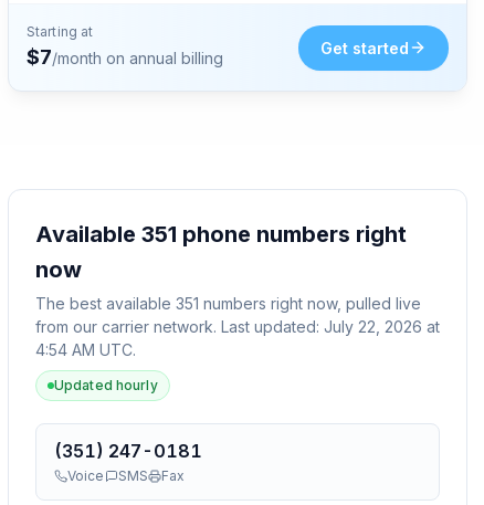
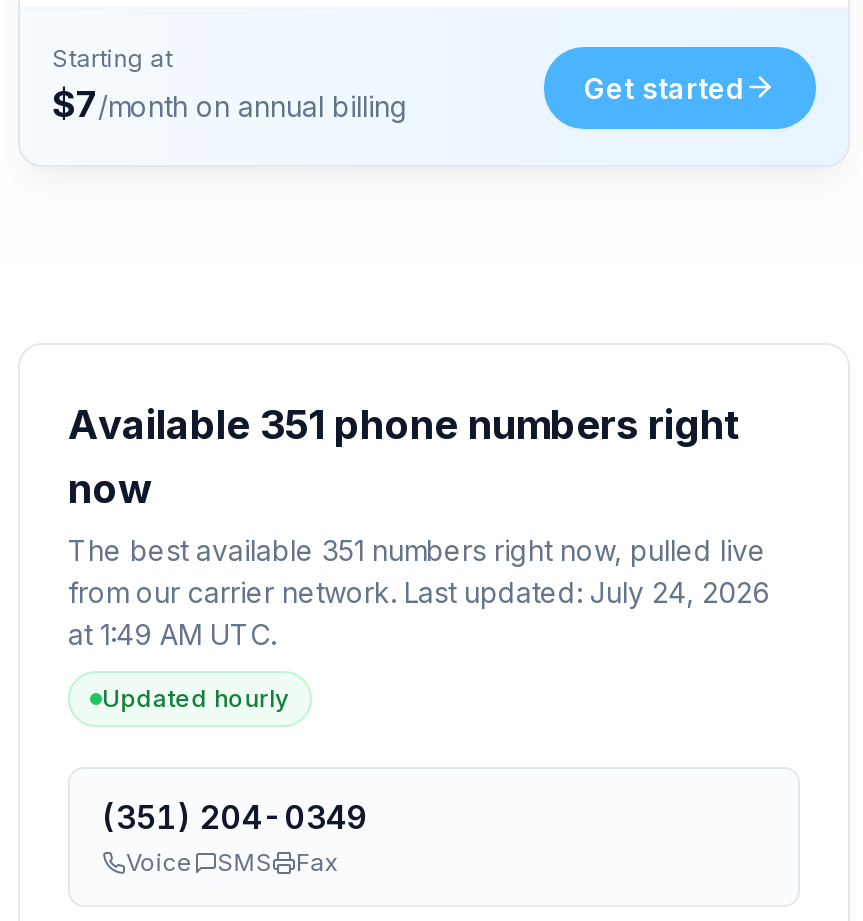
- from our carrier network. Last updated: July 22, 2026 at
- 4:54 AM UTC.
+ from our carrier network. Last updated: July 24, 2026
+ at 1:49 AM UTC.

- (351) 247-0181
+ (351) 204-0349
